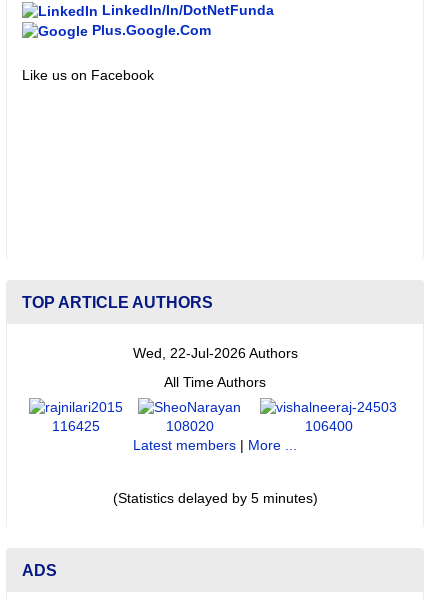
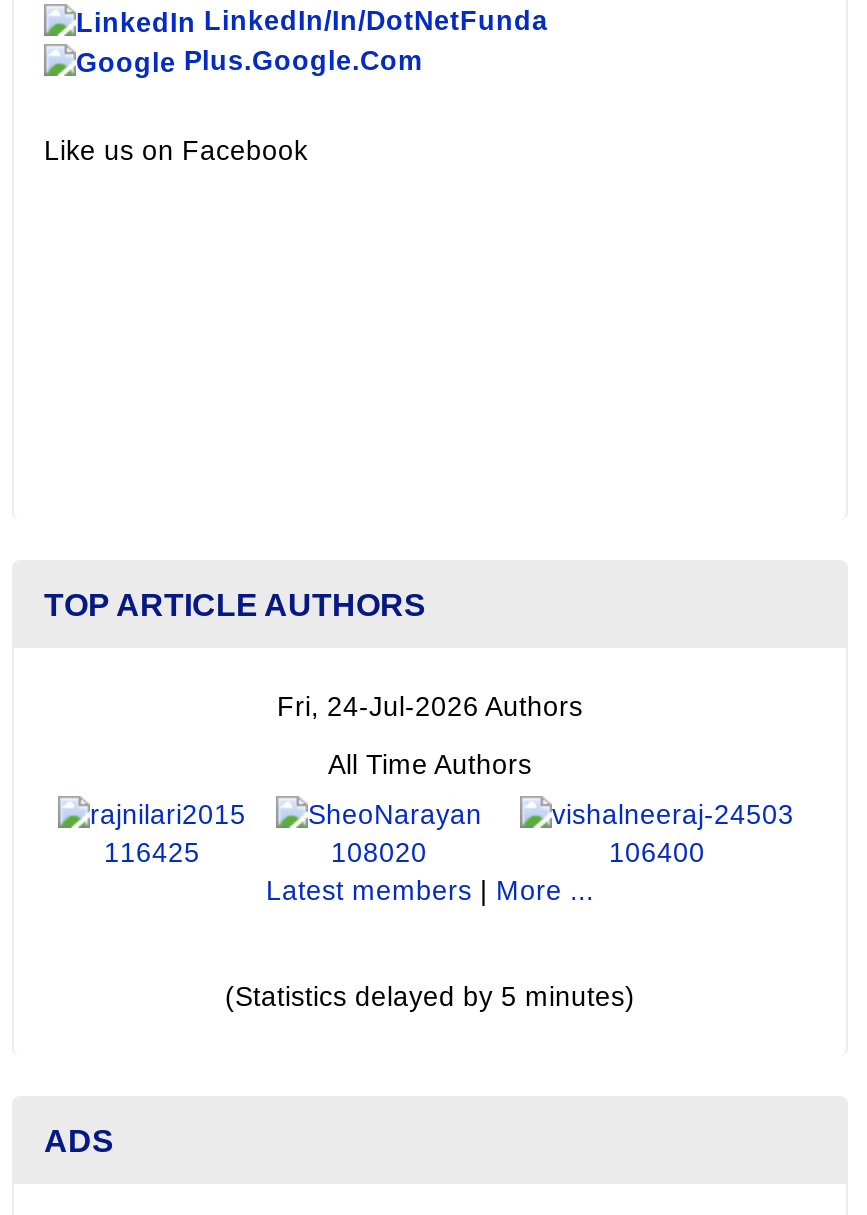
- Wed, 22-Jul-2026 Authors
+ Fri, 24-Jul-2026 Authors
